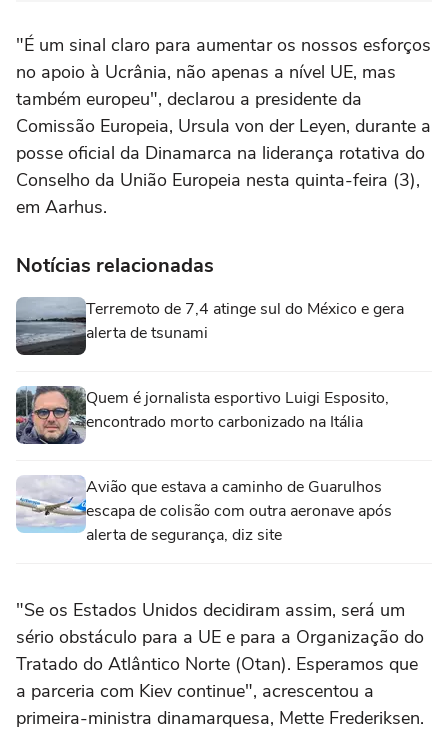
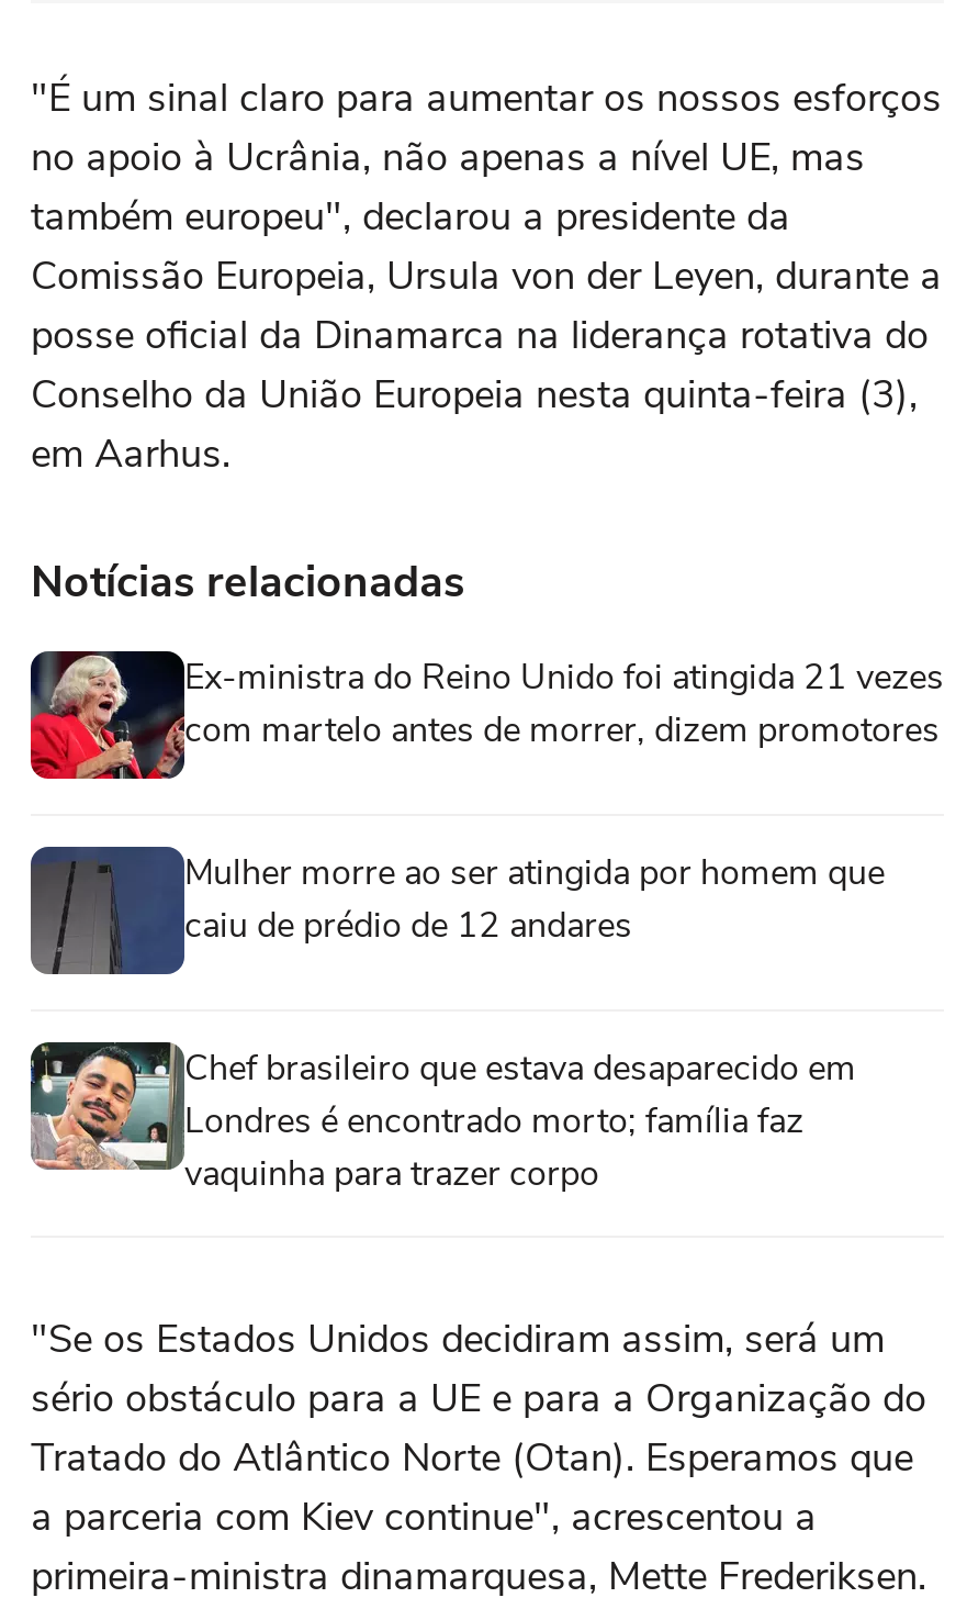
- [image]
- Terremoto de 7,4 atinge sul do México e gera
- alerta de tsunami
+ [image]
+ Ex-ministra do Reino Unido foi atingida 21 vezes
+ com martelo antes de morrer, dizem promotores

- [image]
- Quem é jornalista esportivo Luigi Esposito,
- encontrado morto carbonizado na Itália
+ [image]
+ Mulher morre ao ser atingida por homem que
+ caiu de prédio de 12 andares

- [image]
- Avião que estava a caminho de Guarulhos
- escapa de colisão com outra aeronave após
- alerta de segurança, diz site
+ [image]
+ Chef brasileiro que estava desaparecido em
+ Londres é encontrado morto; família faz
+ vaquinha para trazer corpo
